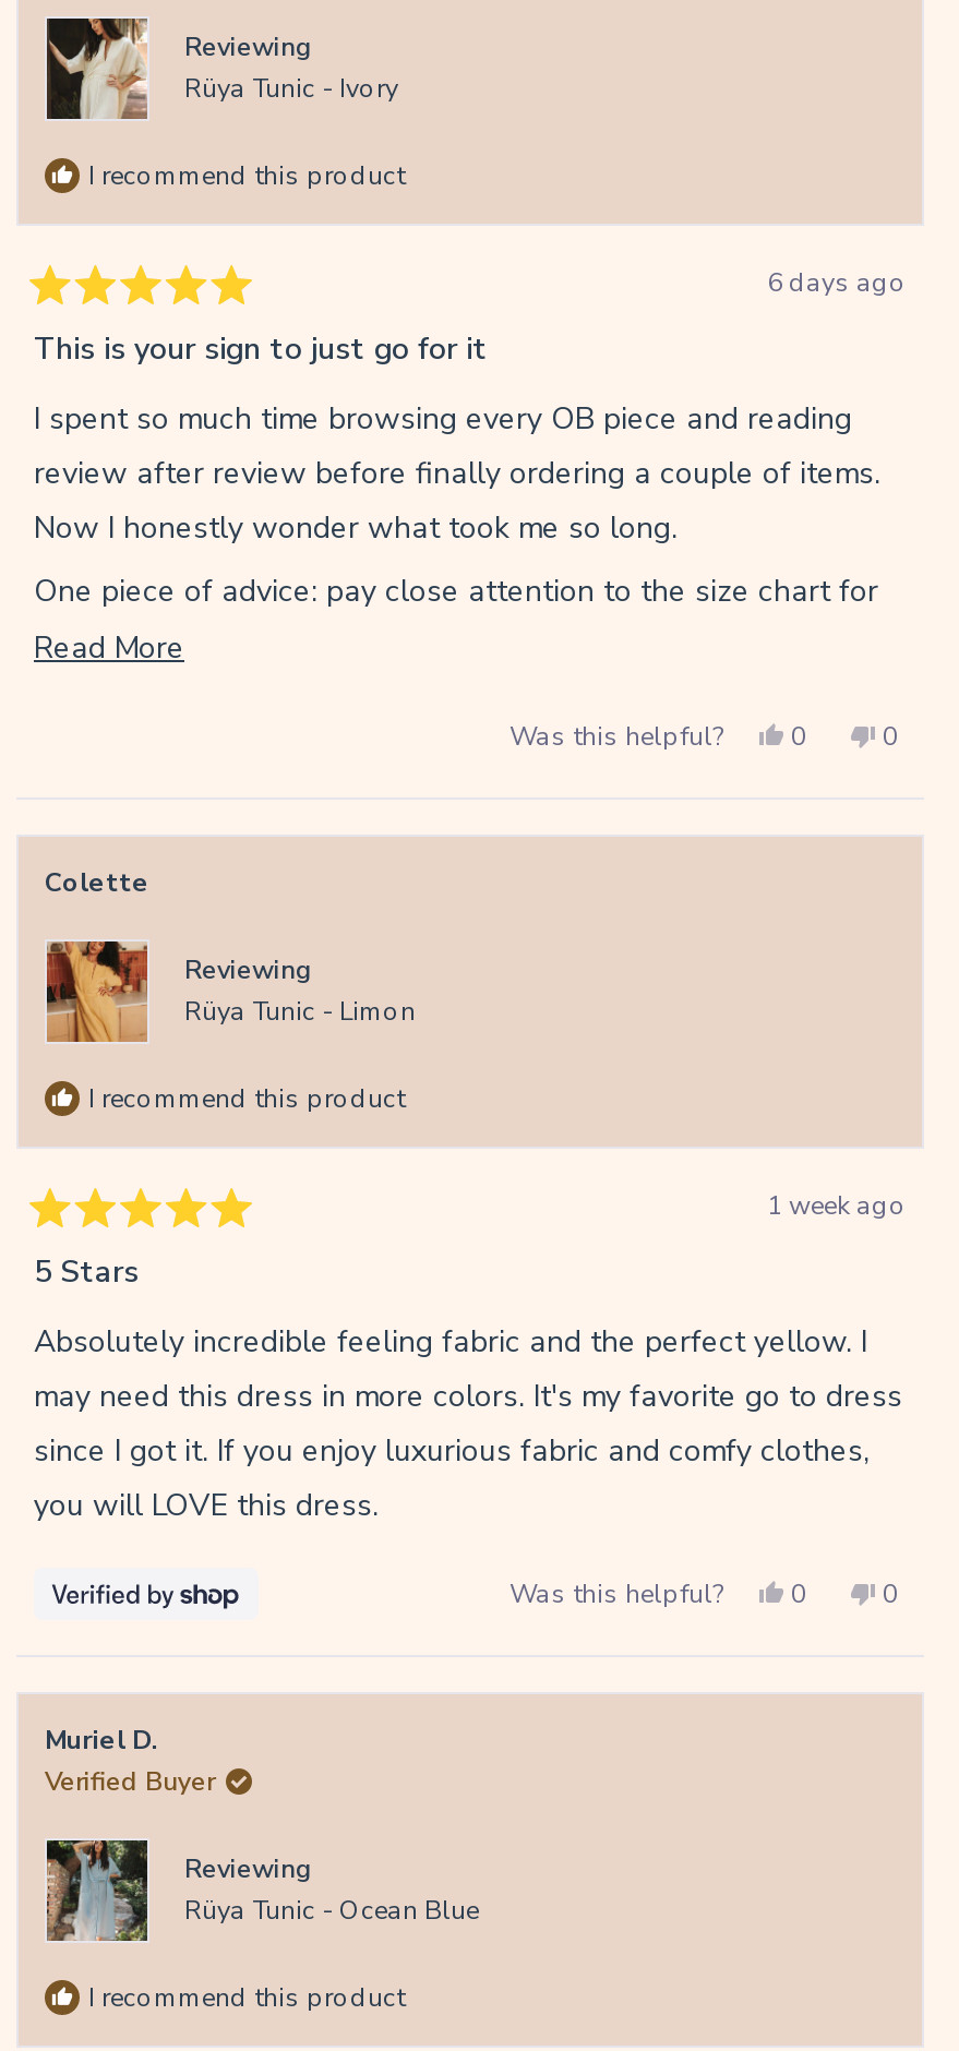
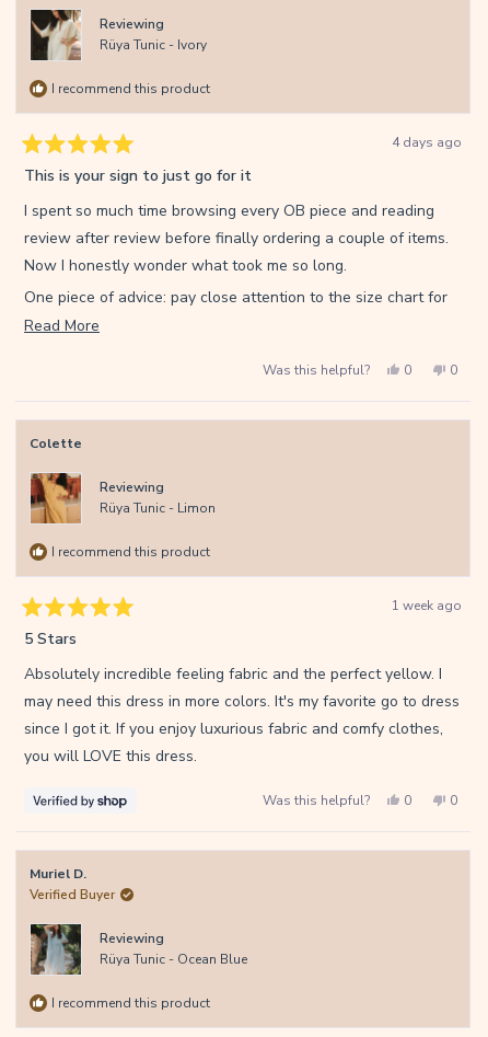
- 6 days ago
+ 4 days ago
